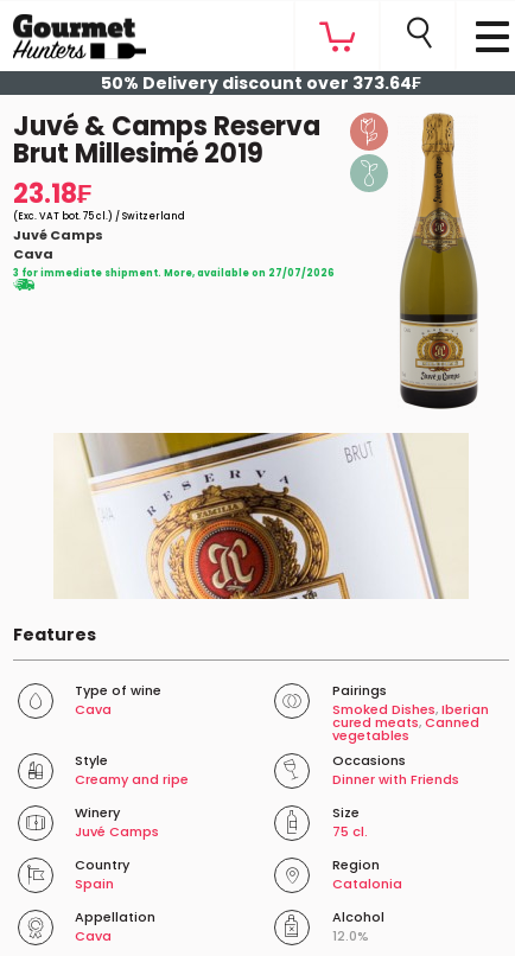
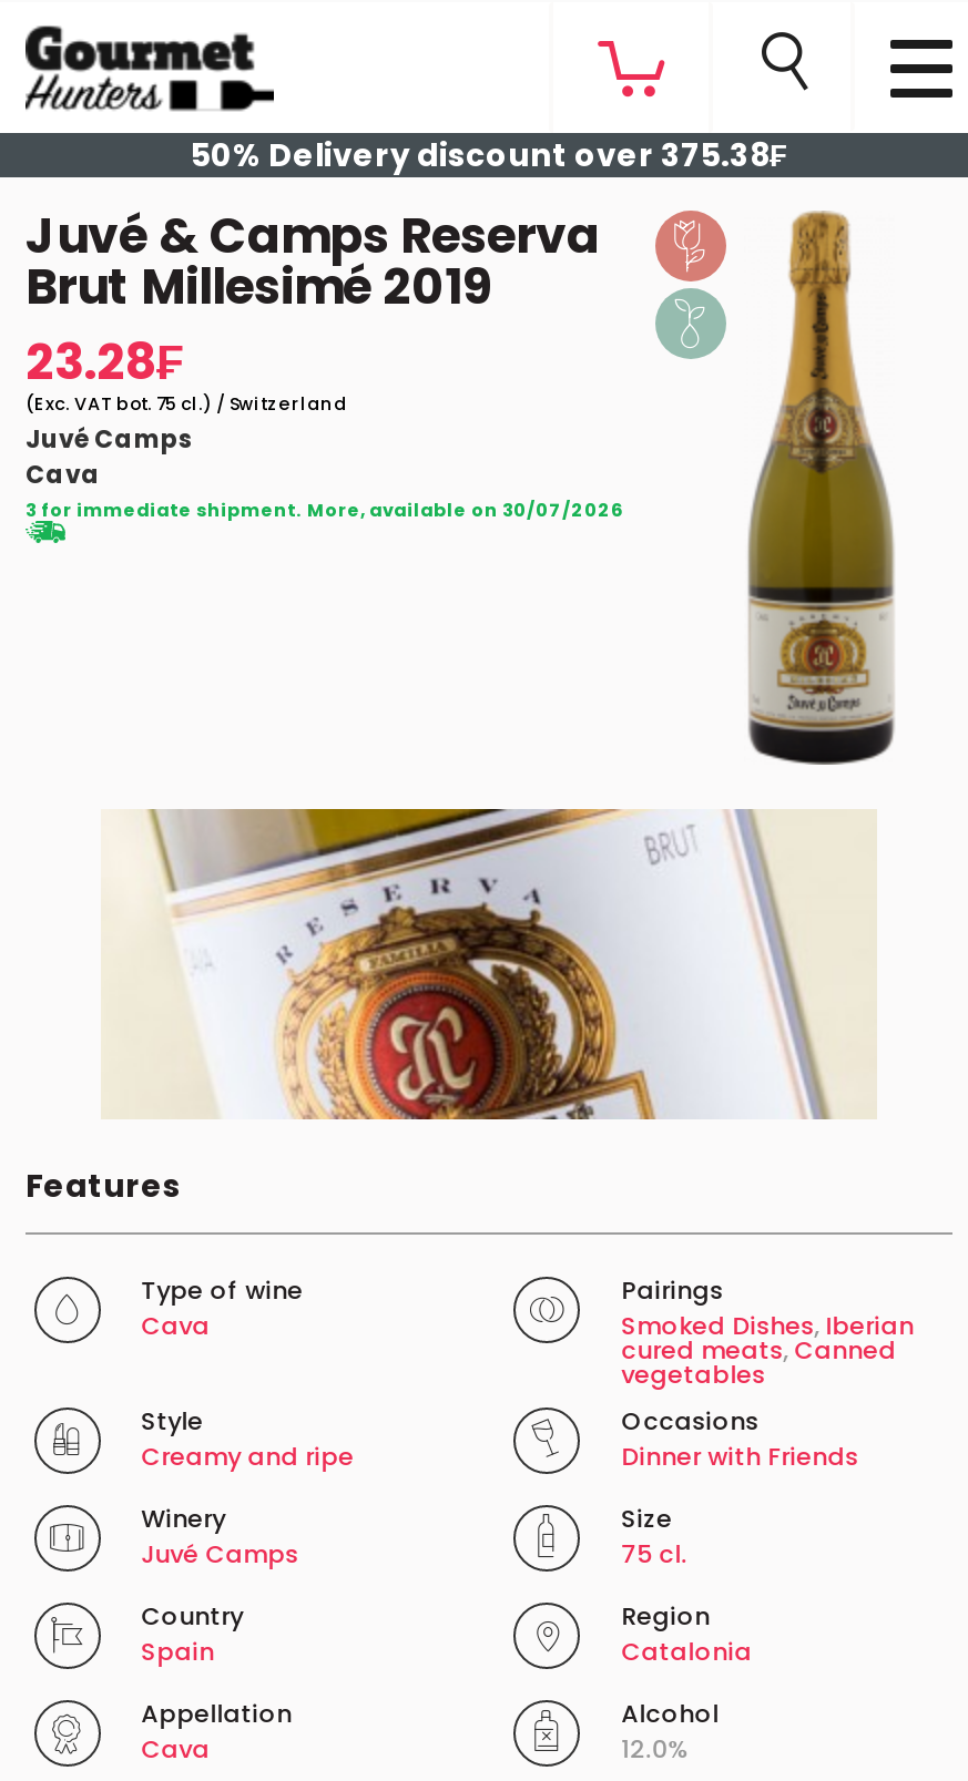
- 50% Delivery discount over 373.64₣
+ 50% Delivery discount over 375.38₣

- 23.18₣
+ 23.28₣

- 3 for immediate shipment. More, available on 27/07/2026
+ 3 for immediate shipment. More, available on 30/07/2026
